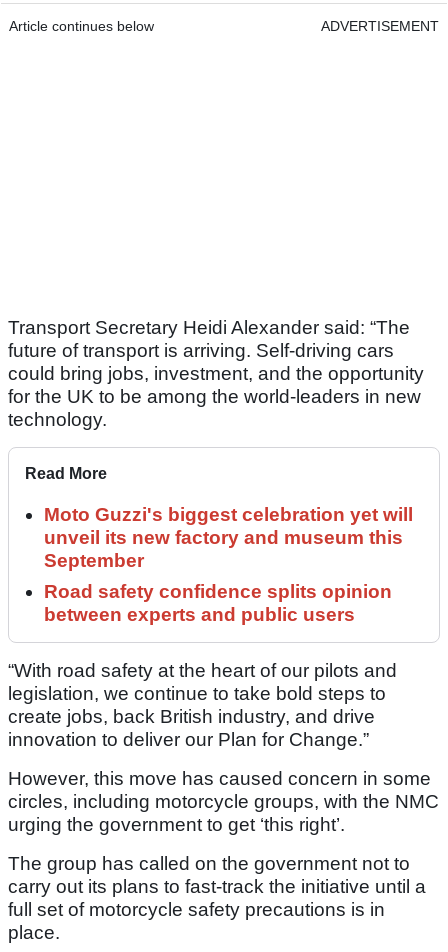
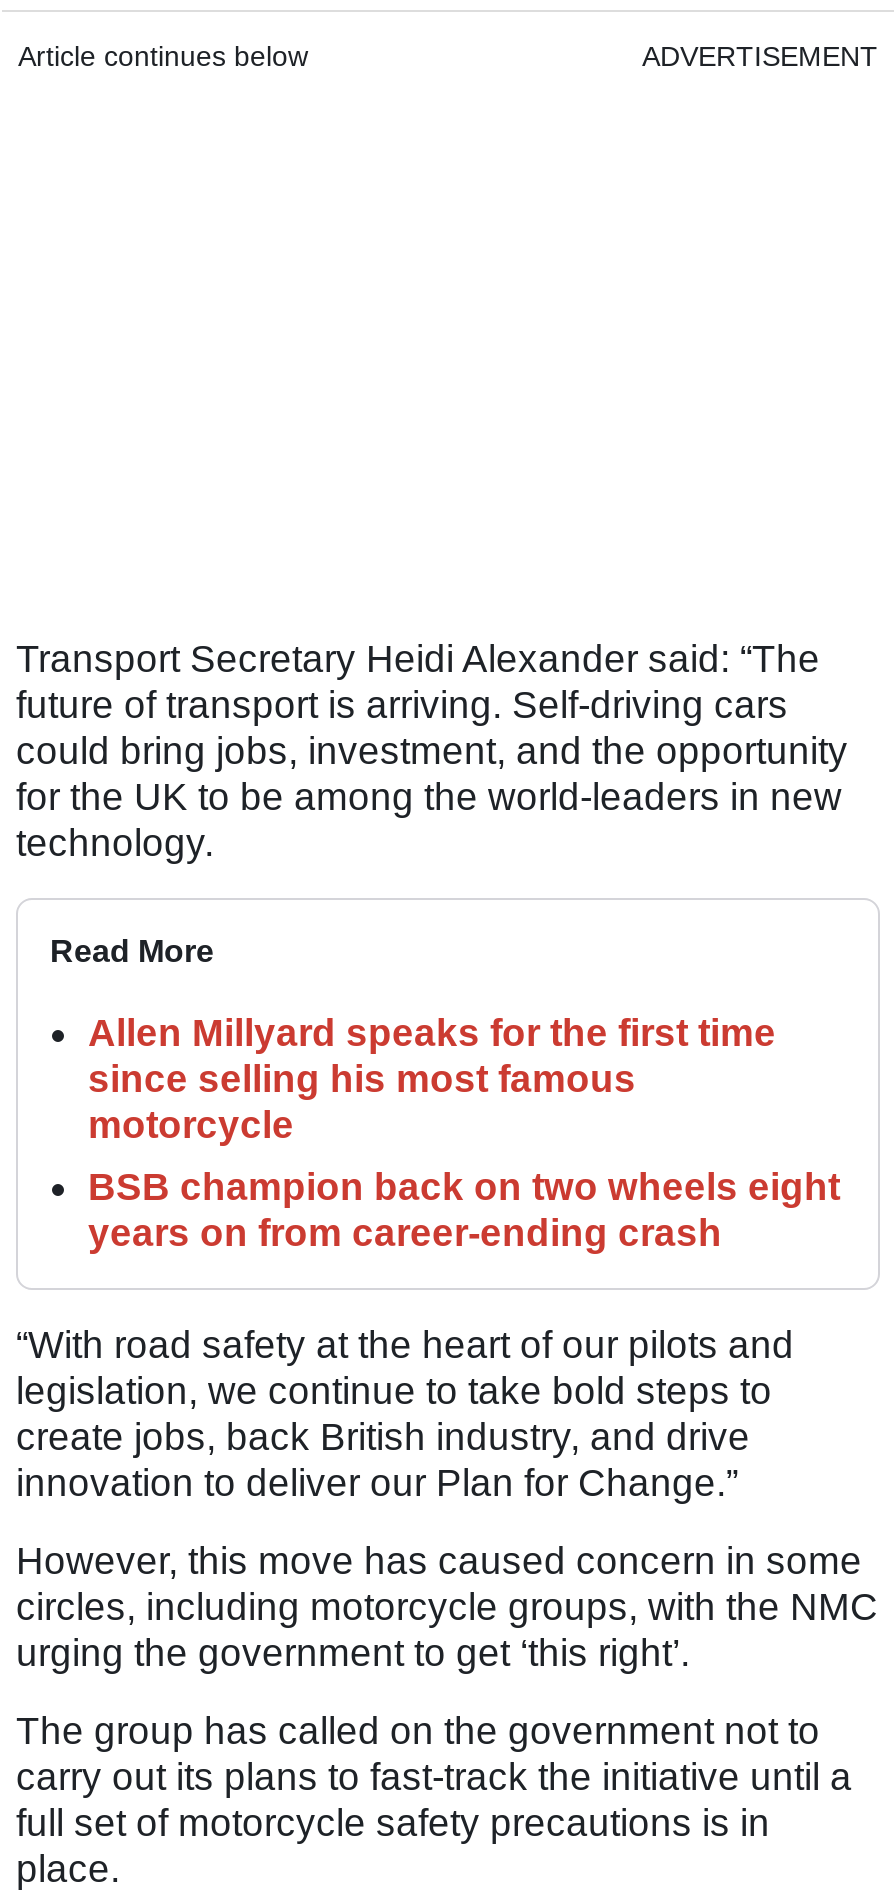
- Moto Guzzi's biggest celebration yet will
- unveil its new factory and museum this
- September
+ Allen Millyard speaks for the first time
+ since selling his most famous
+ motorcycle

- Road safety confidence splits opinion
- between experts and public users
+ BSB champion back on two wheels eight
+ years on from career-ending crash
